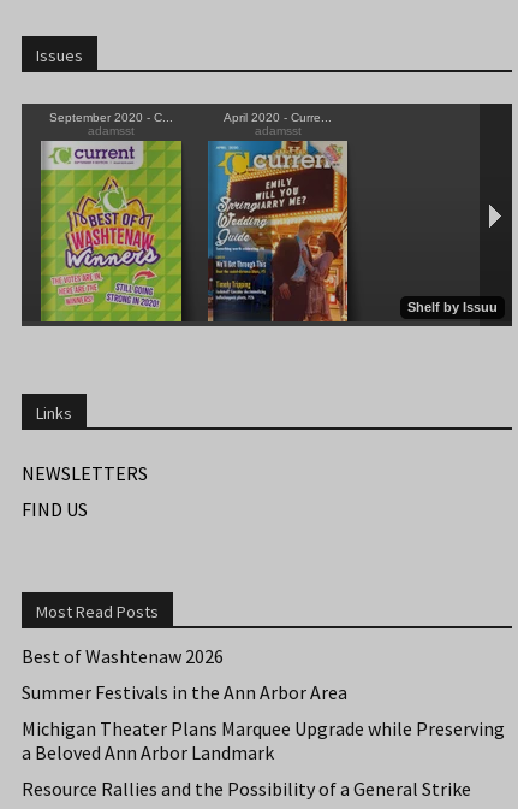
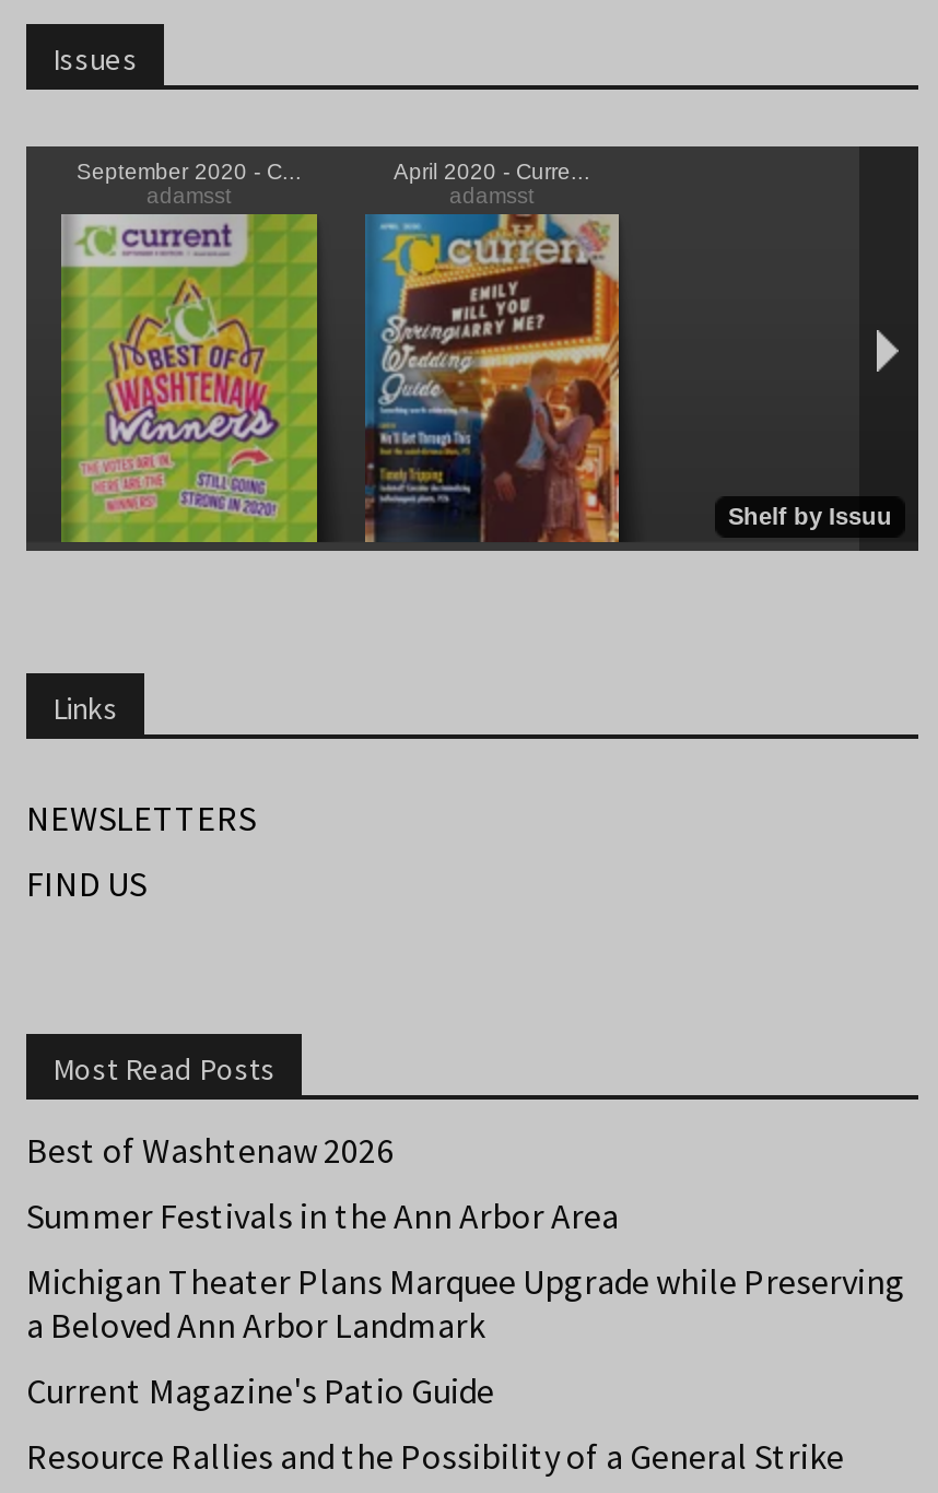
+ Current Magazine's Patio Guide
